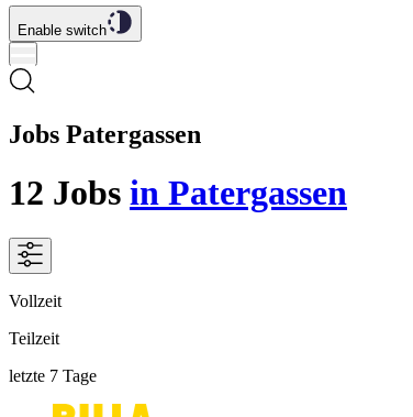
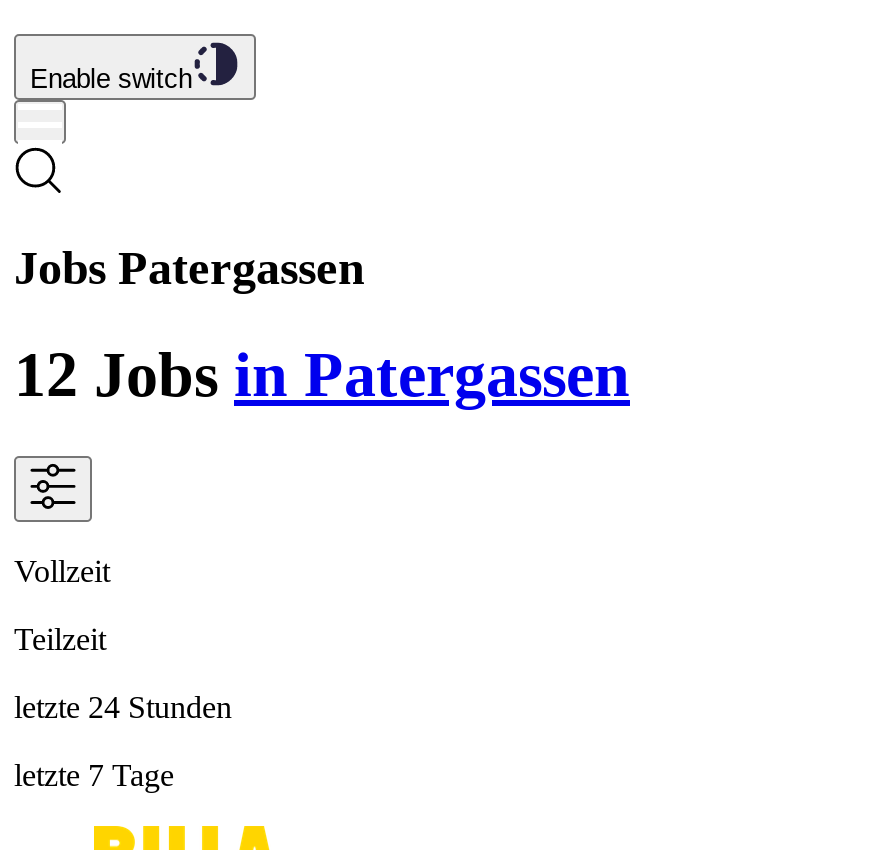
+ letzte 24 Stunden
